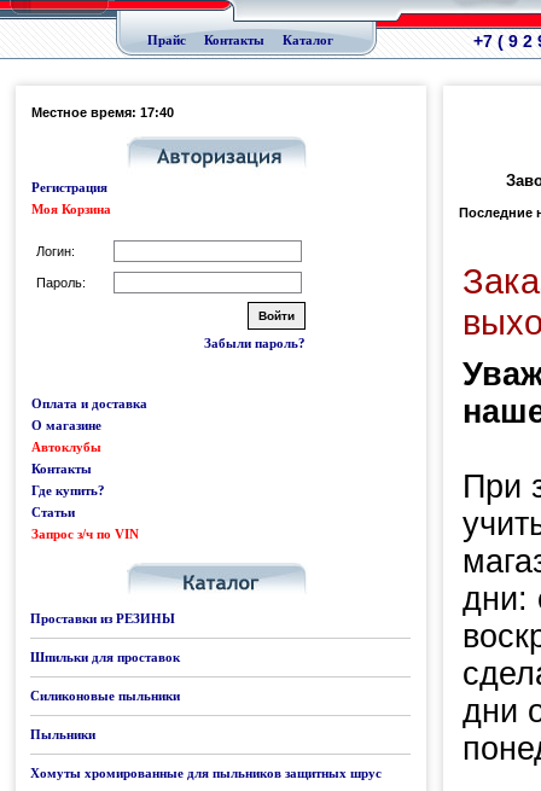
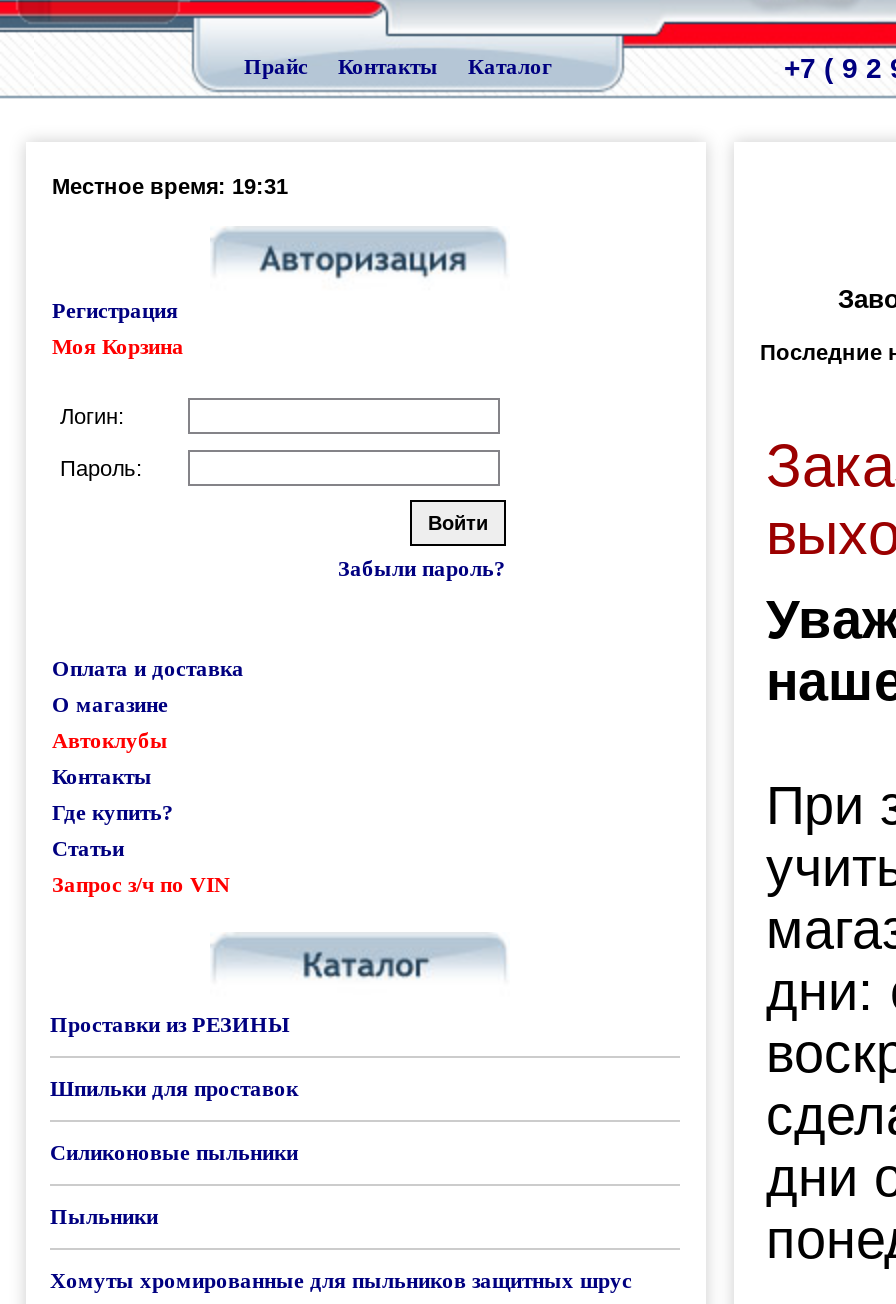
- Местное время: 17:40
+ Местное время: 19:31
